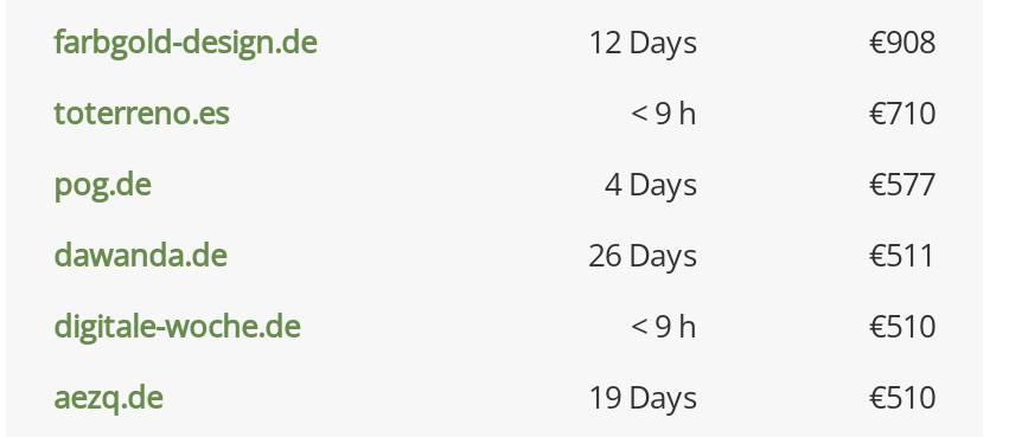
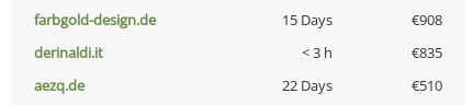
- 12 Days
+ 15 Days

- toterreno.es
- < 9 h
- €710
- pog.de
- 4 Days
- €577
- dawanda.de
- 26 Days
- €511
- digitale-woche.de
- < 9 h
- €510
+ derinaldi.it
+ < 3 h
+ €835

- 19 Days
+ 22 Days
